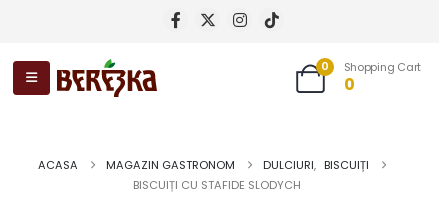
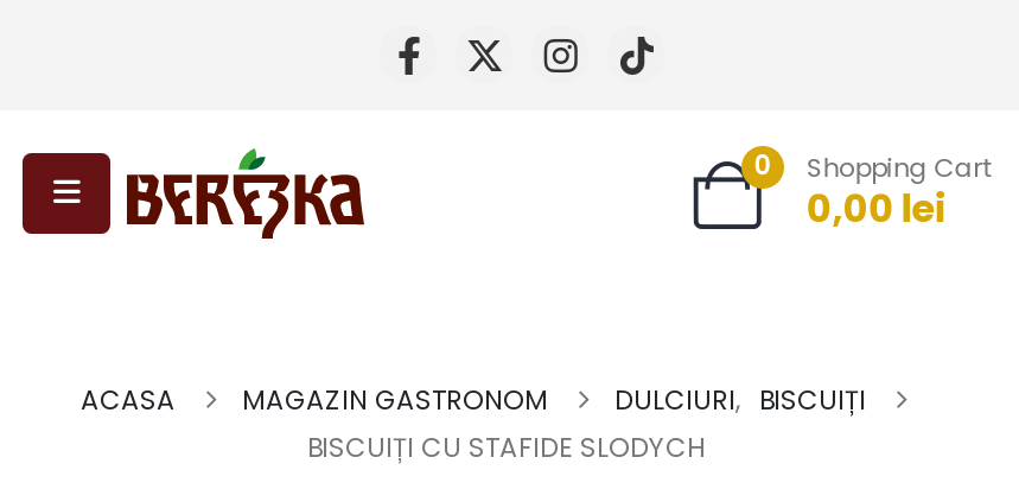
- 0
+ 0,00 lei
